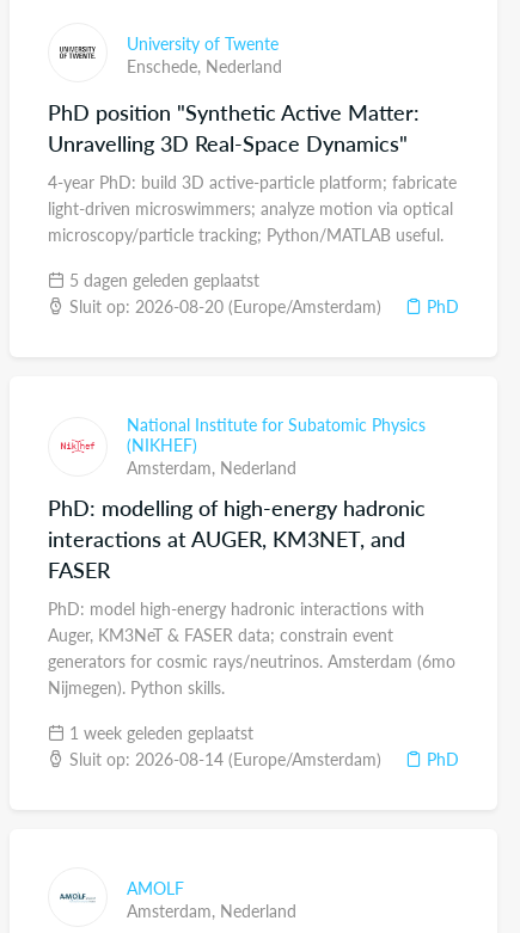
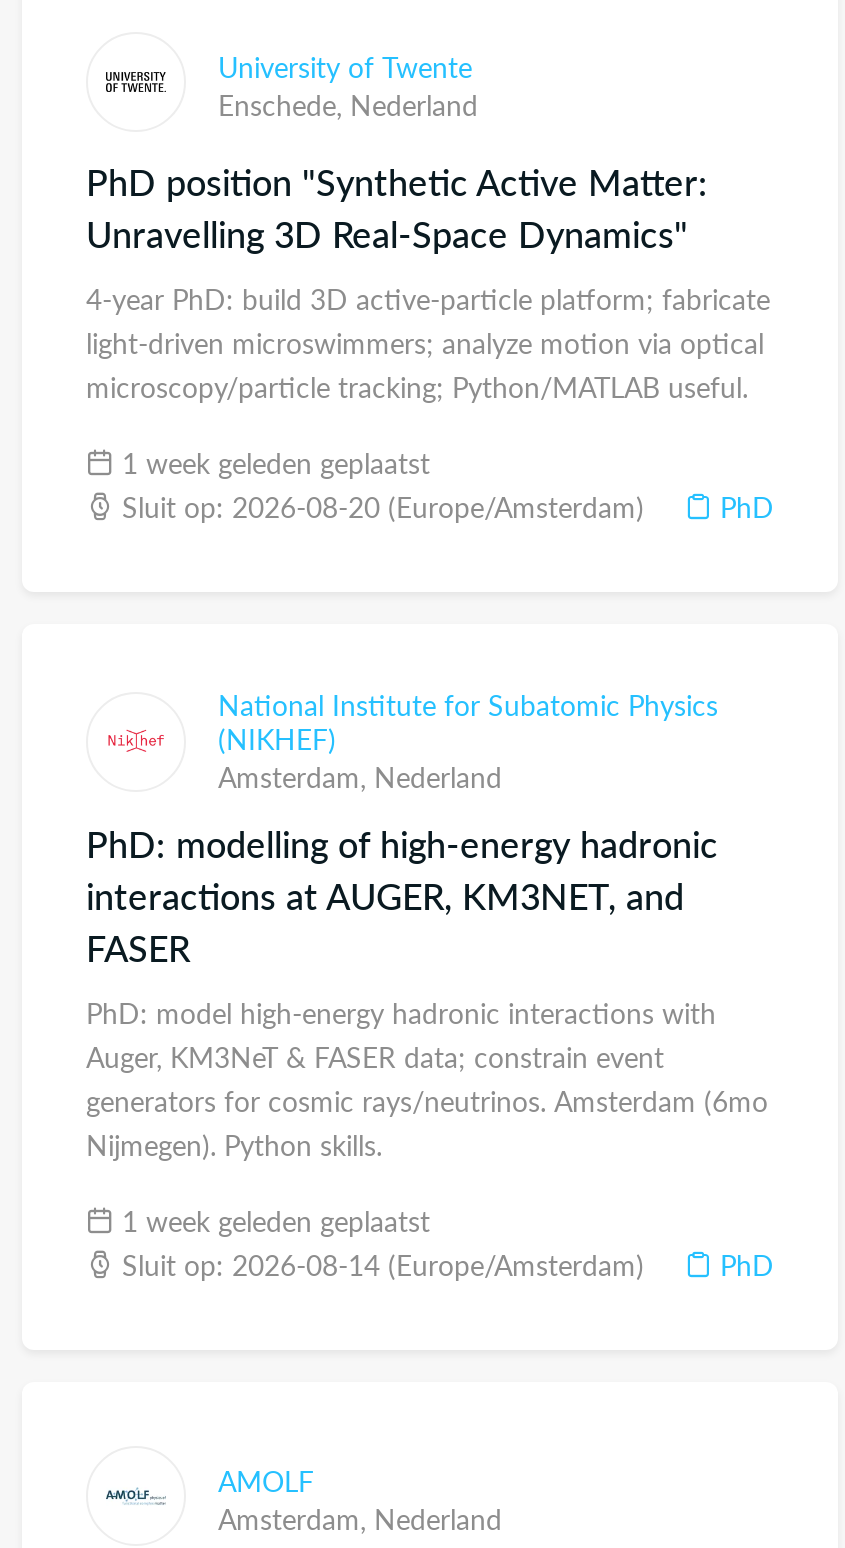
- 5 dagen geleden geplaatst
+ 1 week geleden geplaatst
